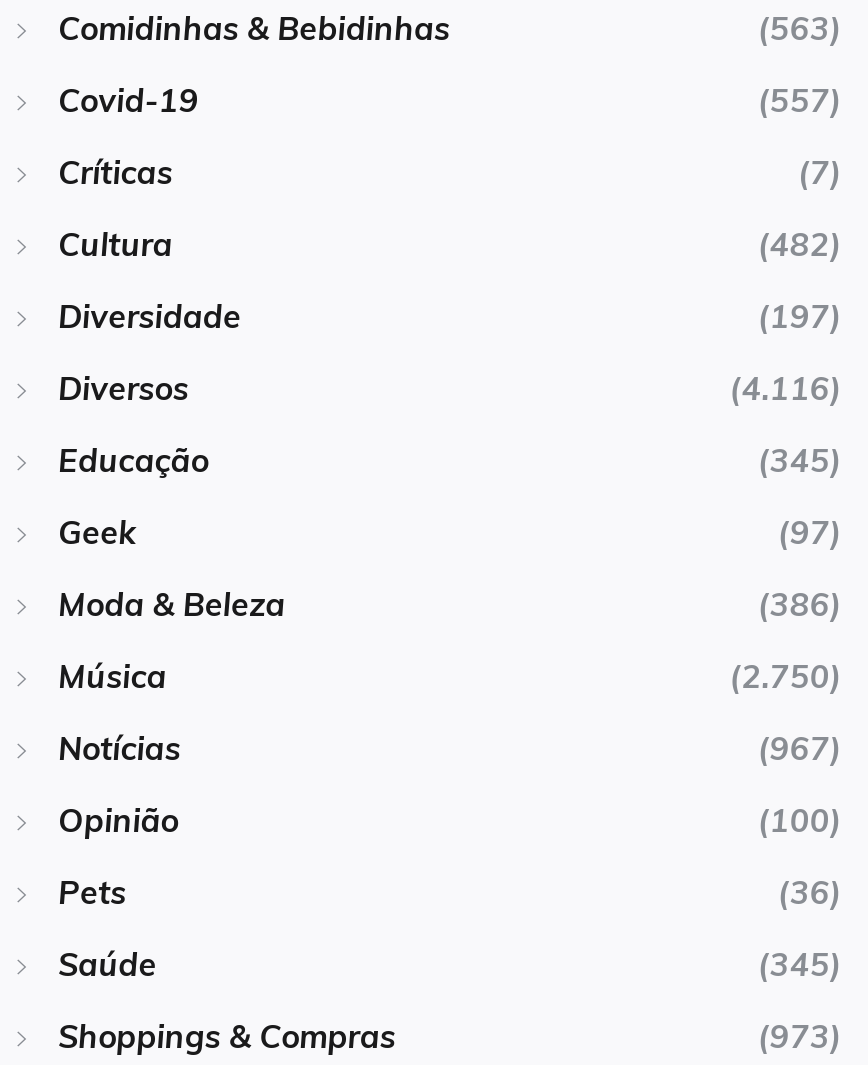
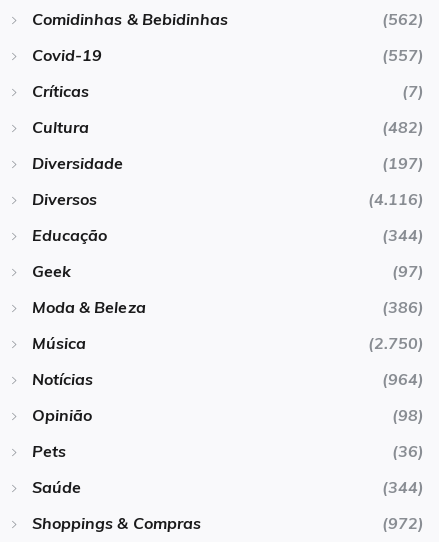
- (563)
+ (562)

- (345)
+ (344)

- (967)
+ (964)

- (100)
+ (98)

- (345)
+ (344)

- (973)
+ (972)
